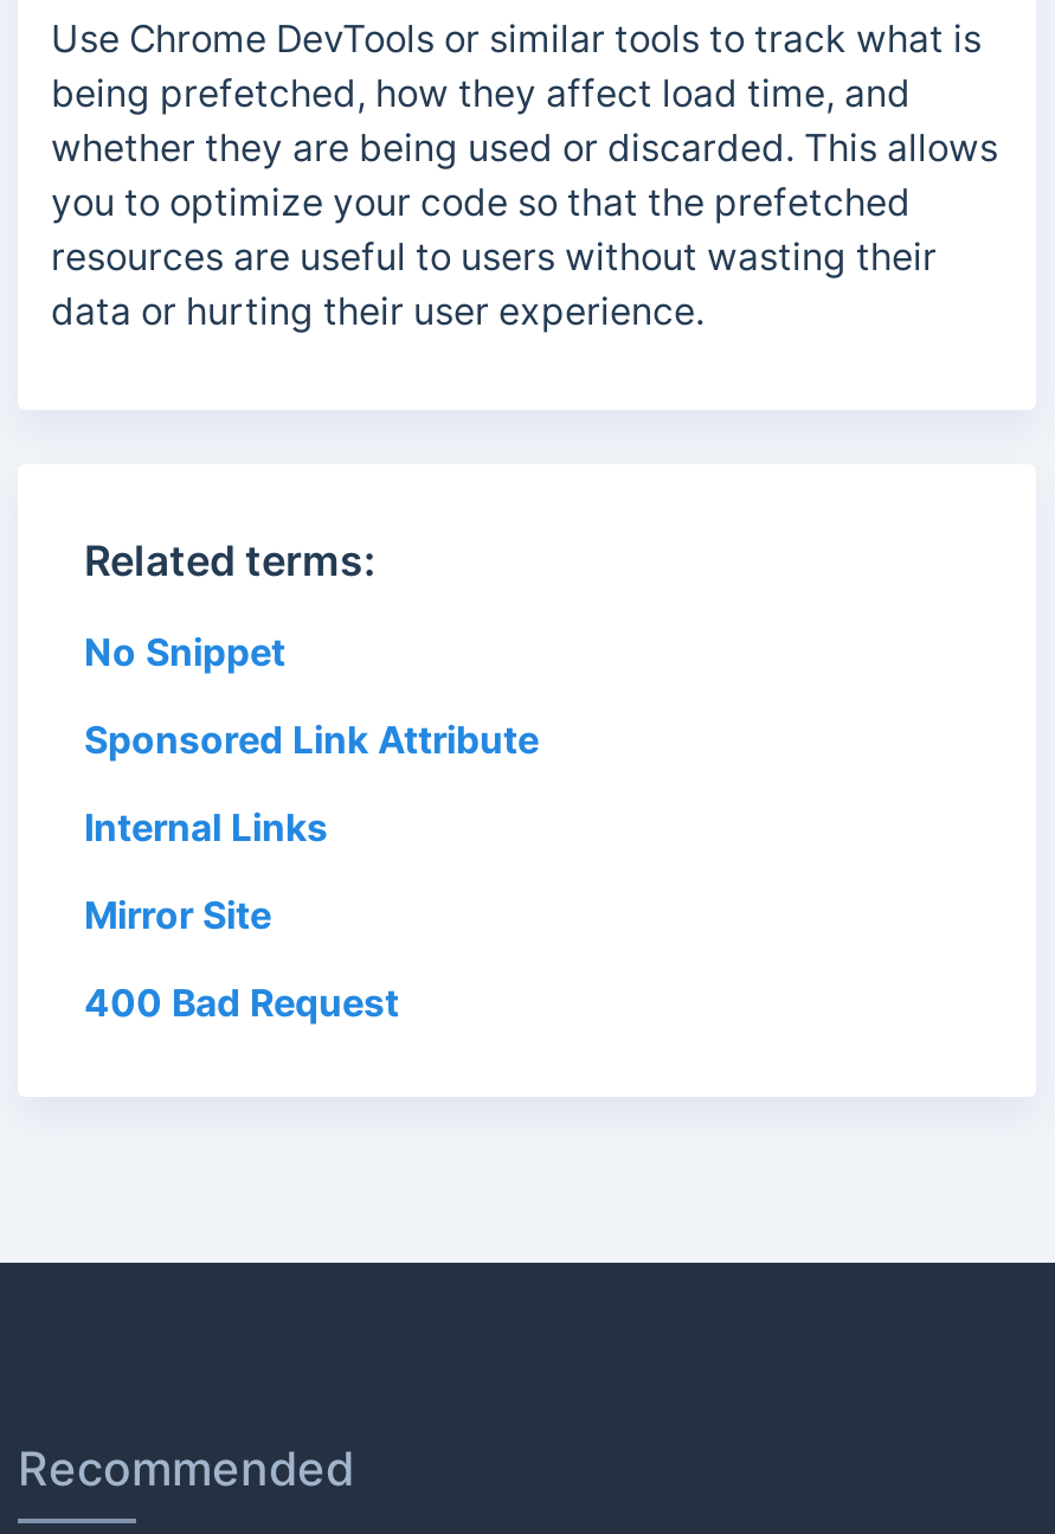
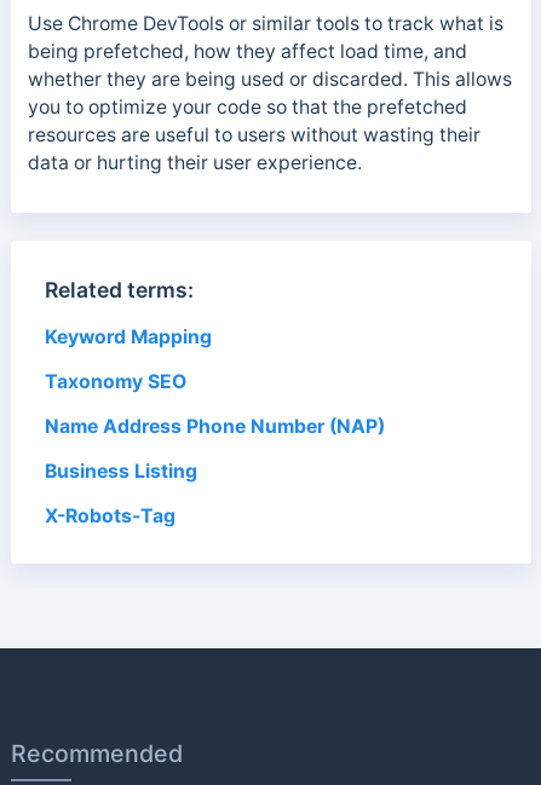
- No Snippet
+ Keyword Mapping

- Sponsored Link Attribute
+ Taxonomy SEO

- Internal Links
+ Name Address Phone Number (NAP)

- Mirror Site
+ Business Listing

- 400 Bad Request
+ X-Robots-Tag
